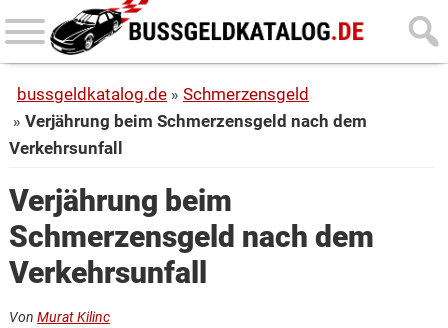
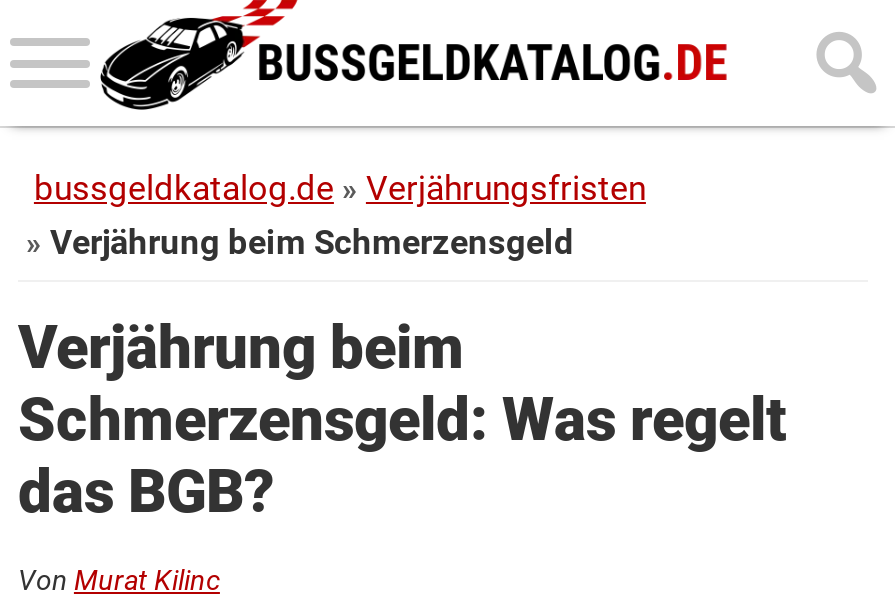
- Schmerzensgeld
- Verjährung beim Schmerzensgeld nach dem
- Verkehrsunfall
+ Verjährungsfristen
+ Verjährung beim Schmerzensgeld

- Schmerzensgeld nach dem
- Verkehrsunfall
+ Schmerzensgeld: Was regelt
+ das BGB?
